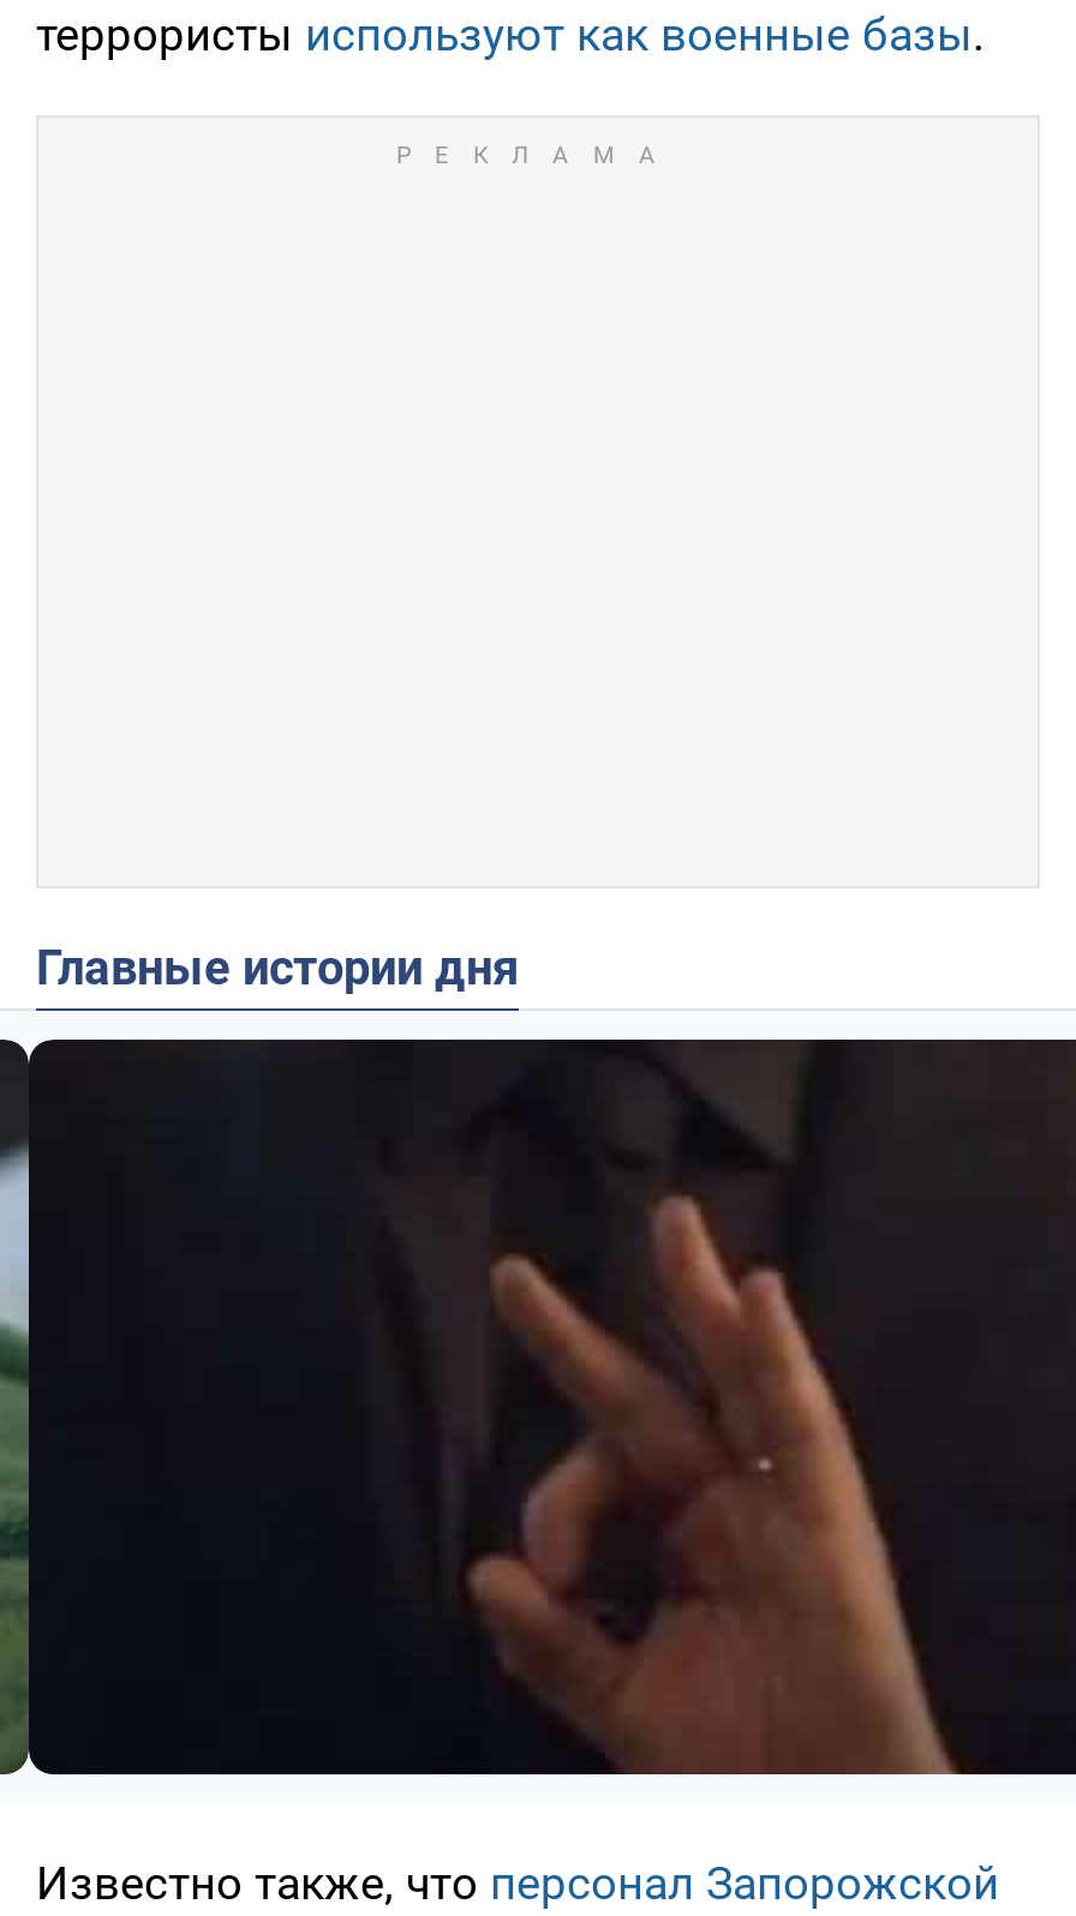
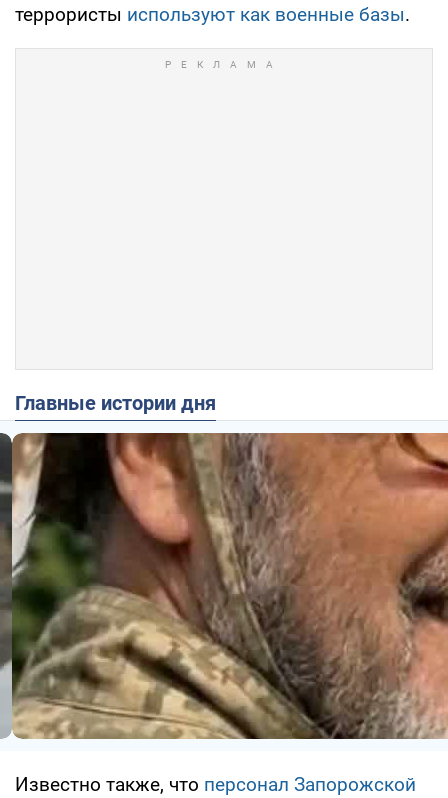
- [image]
+ [image]
